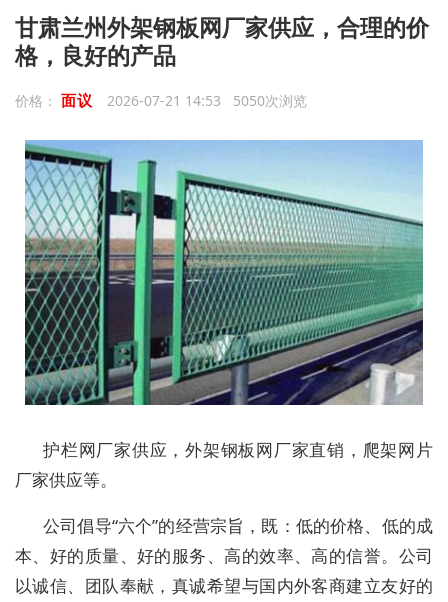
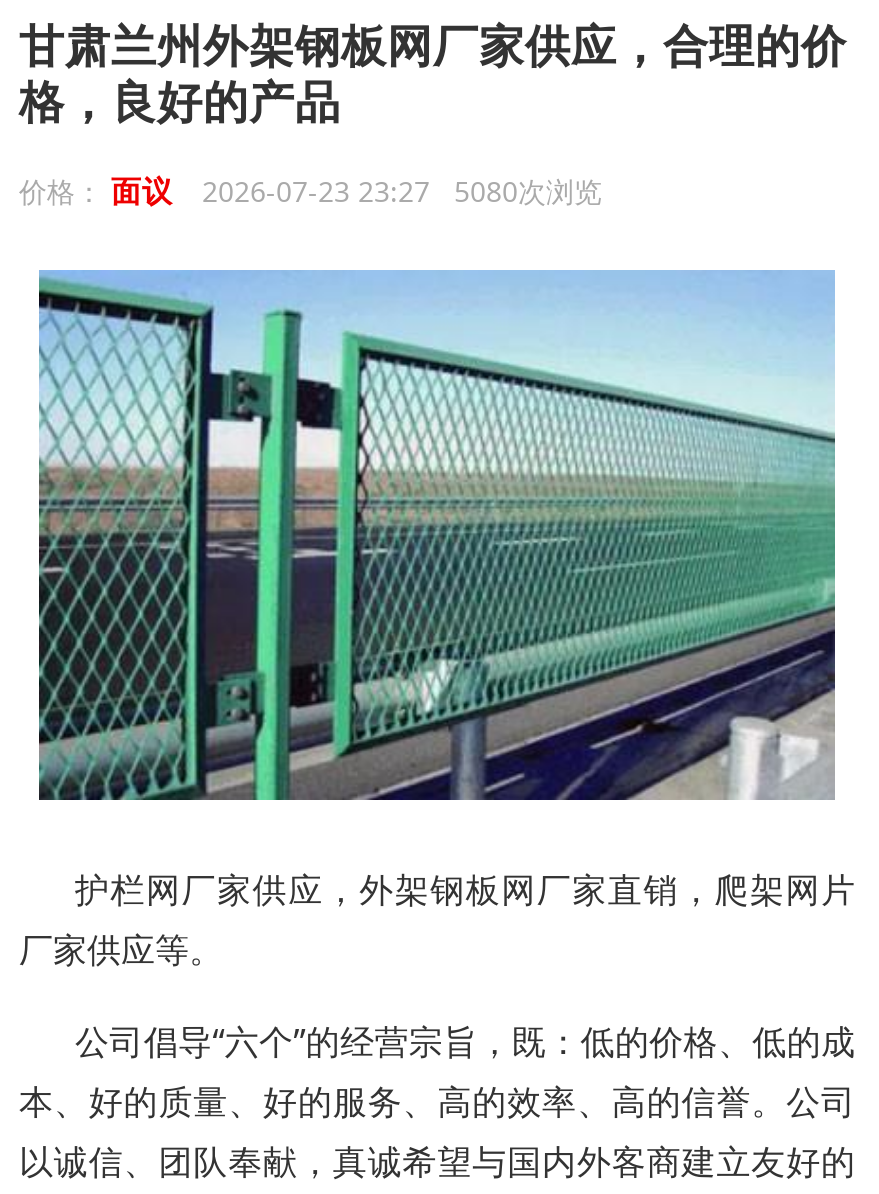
- 价格：面议 2026-07-21 14:53 5050次浏览
+ 价格：面议 2026-07-23 23:27 5080次浏览
